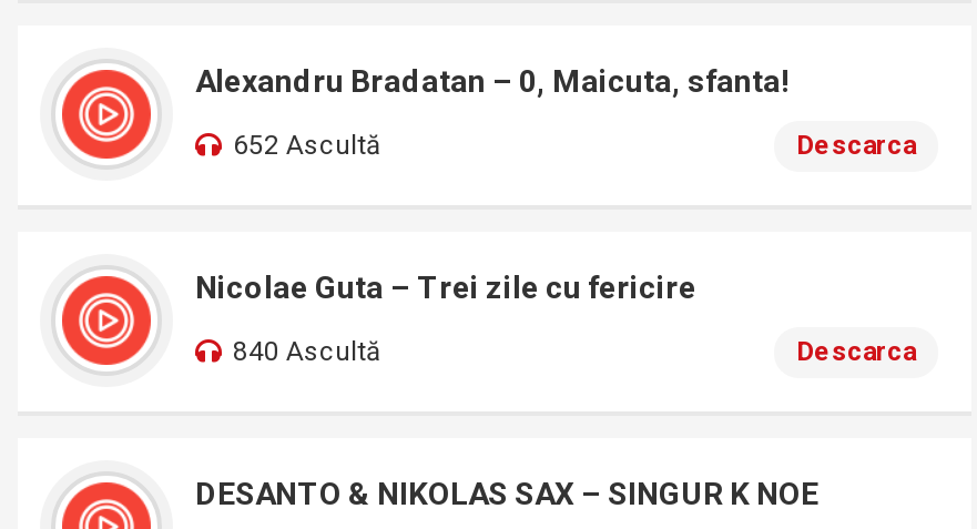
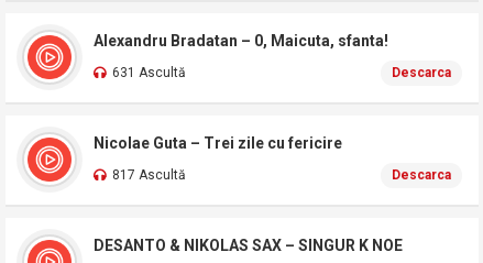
- 652 Ascultă
+ 631 Ascultă

- 840 Ascultă
+ 817 Ascultă
